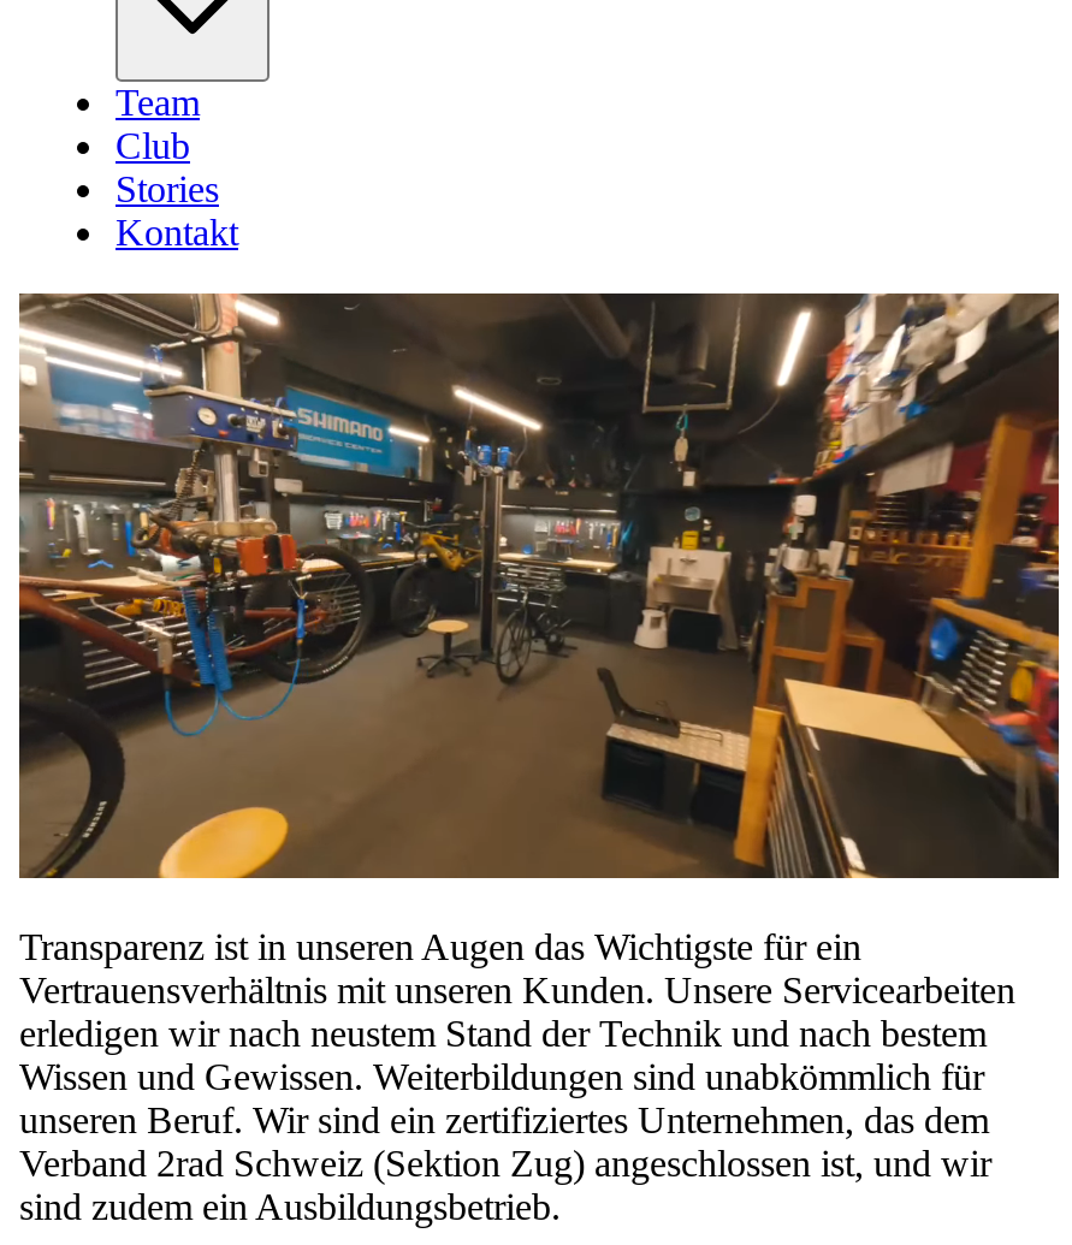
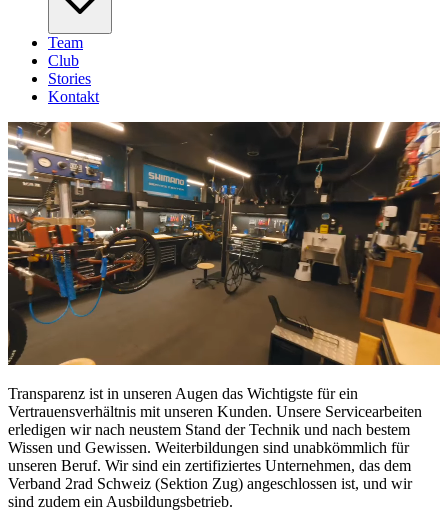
- [image]
+ [image]
